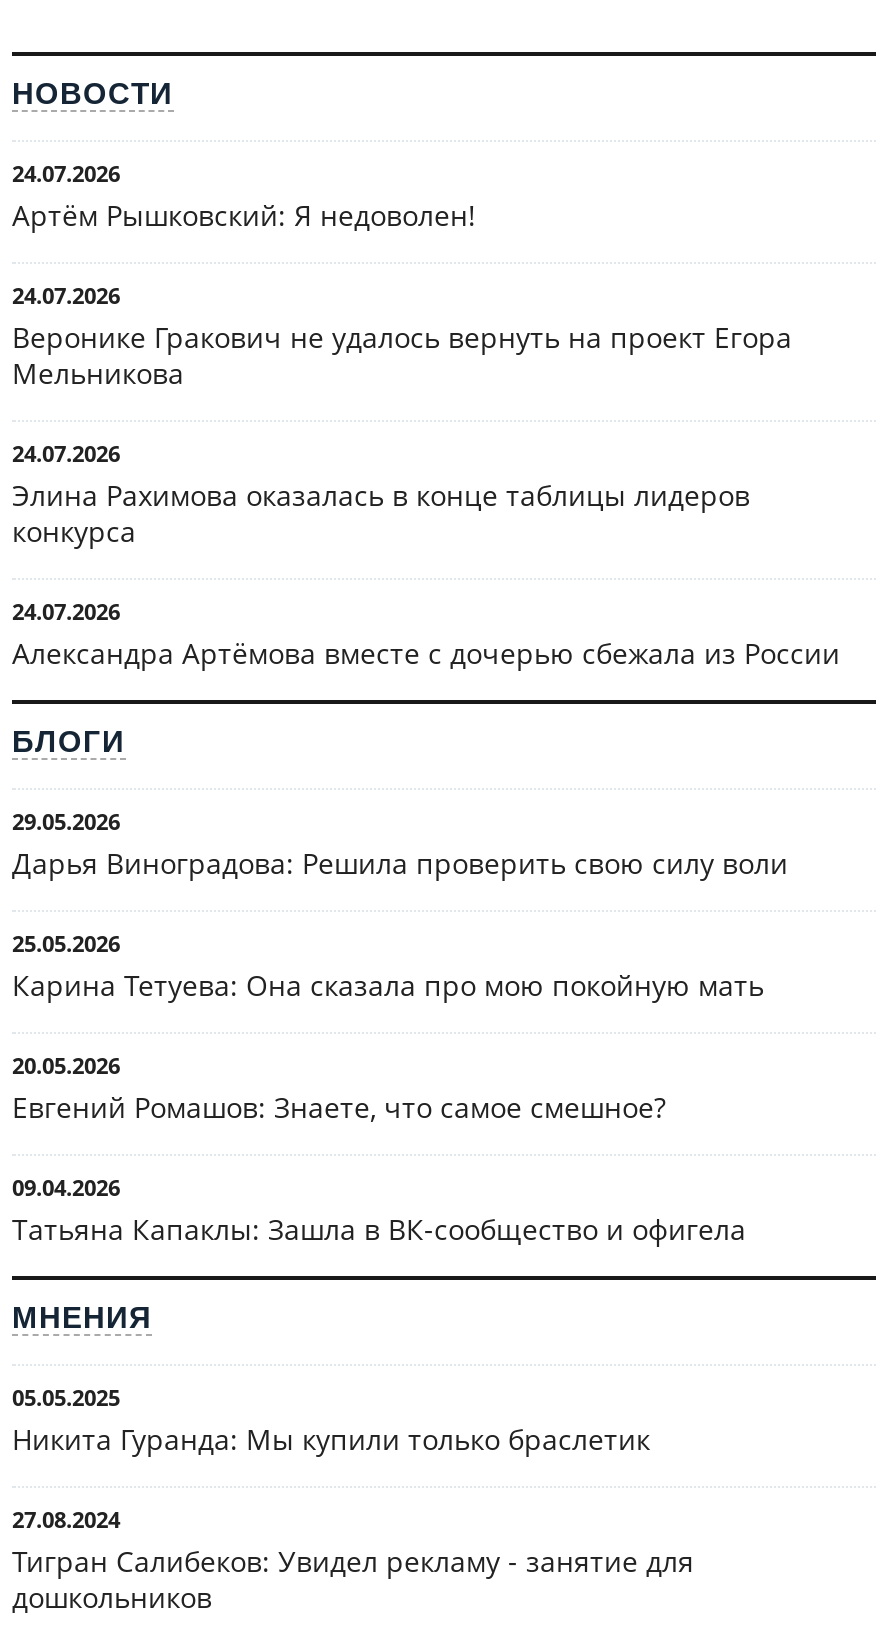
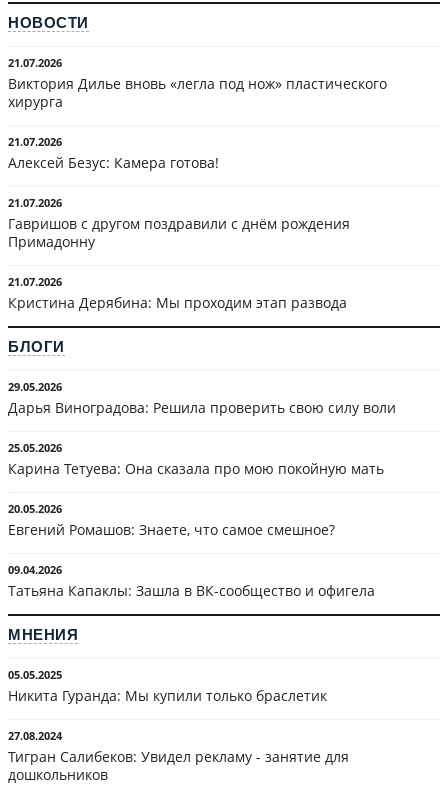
- 24.07.2026
- Артём Рышковский: Я недоволен!
+ 21.07.2026
+ Виктория Дилье вновь «легла под нож» пластического
+ хирурга

- 24.07.2026
- Веронике Гракович не удалось вернуть на проект Егора
- Мельникова
+ 21.07.2026
+ Алексей Безус: Камера готова!

- 24.07.2026
- Элина Рахимова оказалась в конце таблицы лидеров
- конкурса
+ 21.07.2026
+ Гавришов с другом поздравили с днём рождения
+ Примадонну

- 24.07.2026
- Александра Артёмова вместе с дочерью сбежала из России
+ 21.07.2026
+ Кристина Дерябина: Мы проходим этап развода
